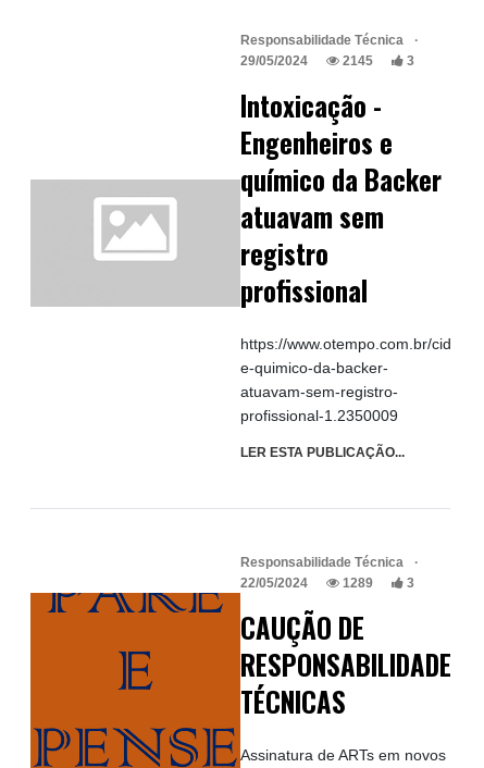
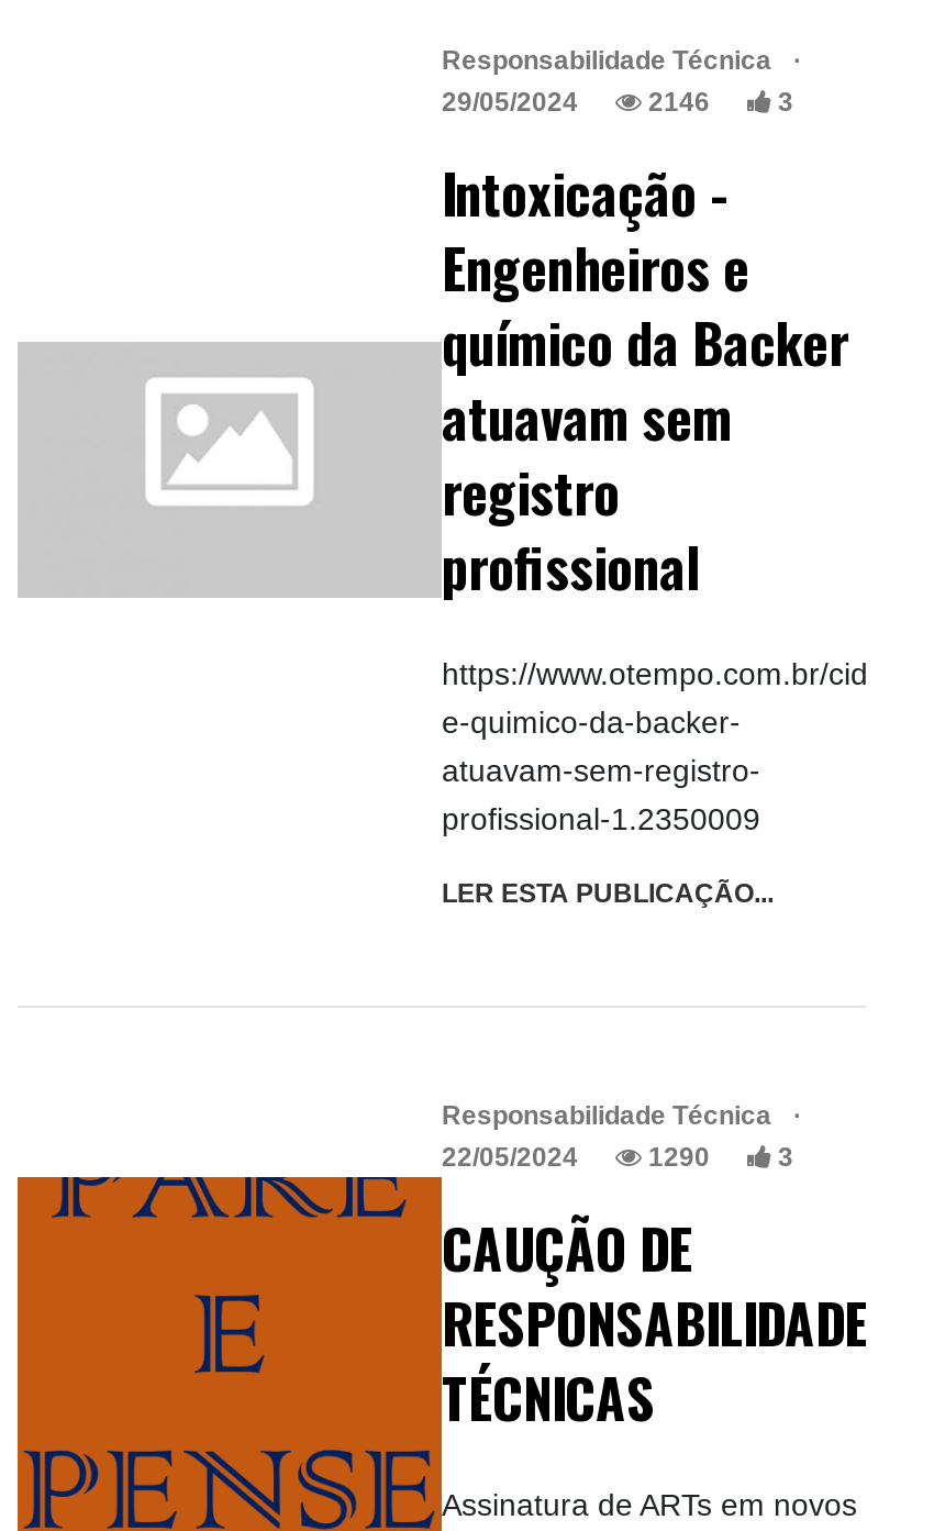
- 2145 3
+ 2146 3

- 1289 3
+ 1290 3
